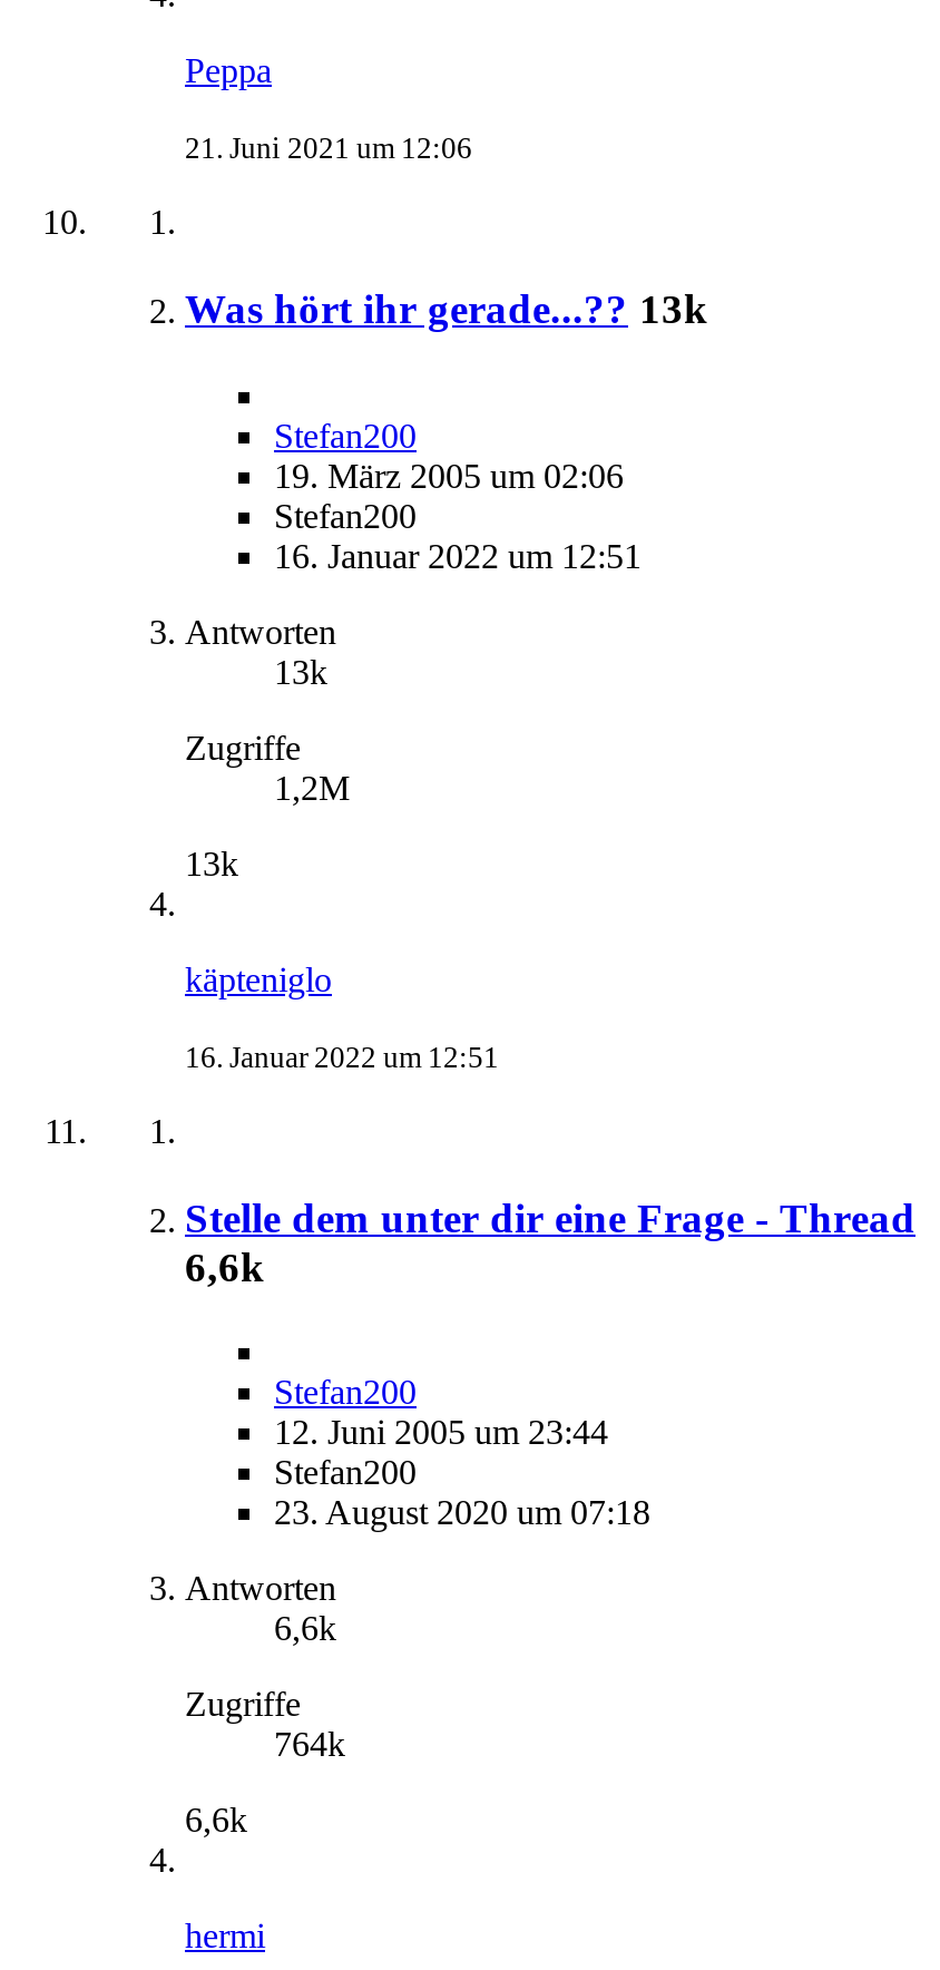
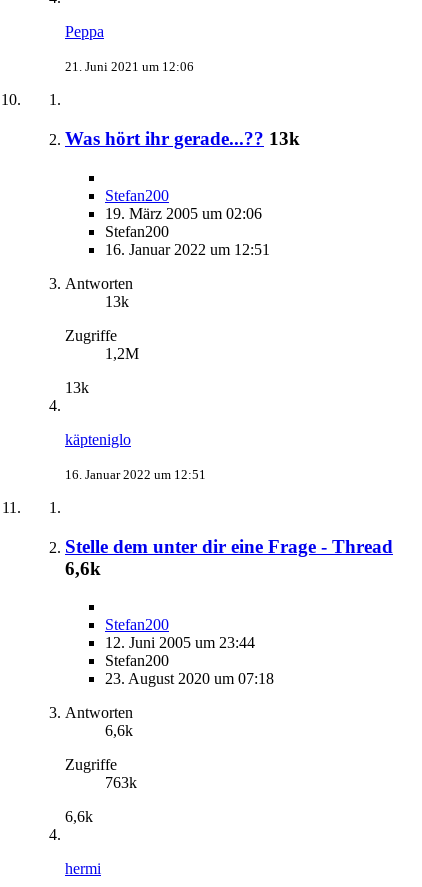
- 764k
+ 763k
